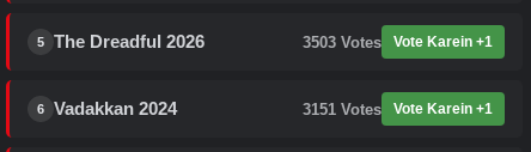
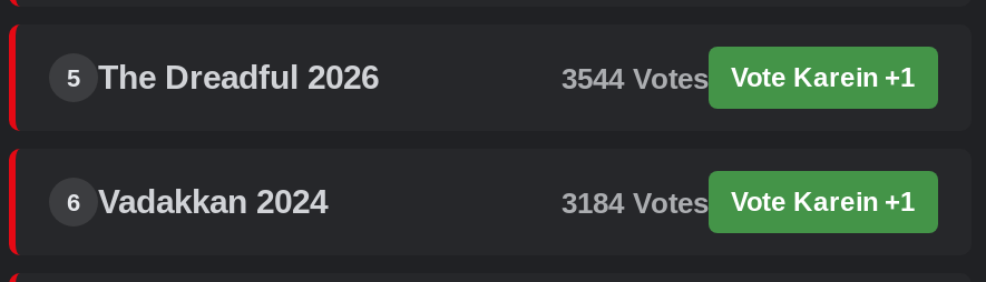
- 3503 Votes Vote Karein +1
+ 3544 Votes Vote Karein +1

- 3151 Votes Vote Karein +1
+ 3184 Votes Vote Karein +1
